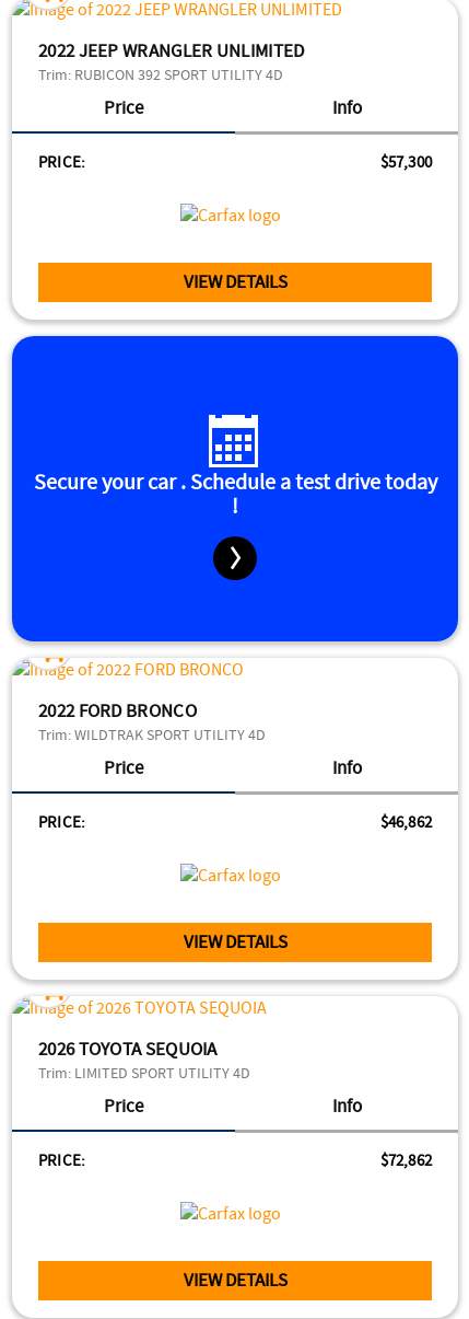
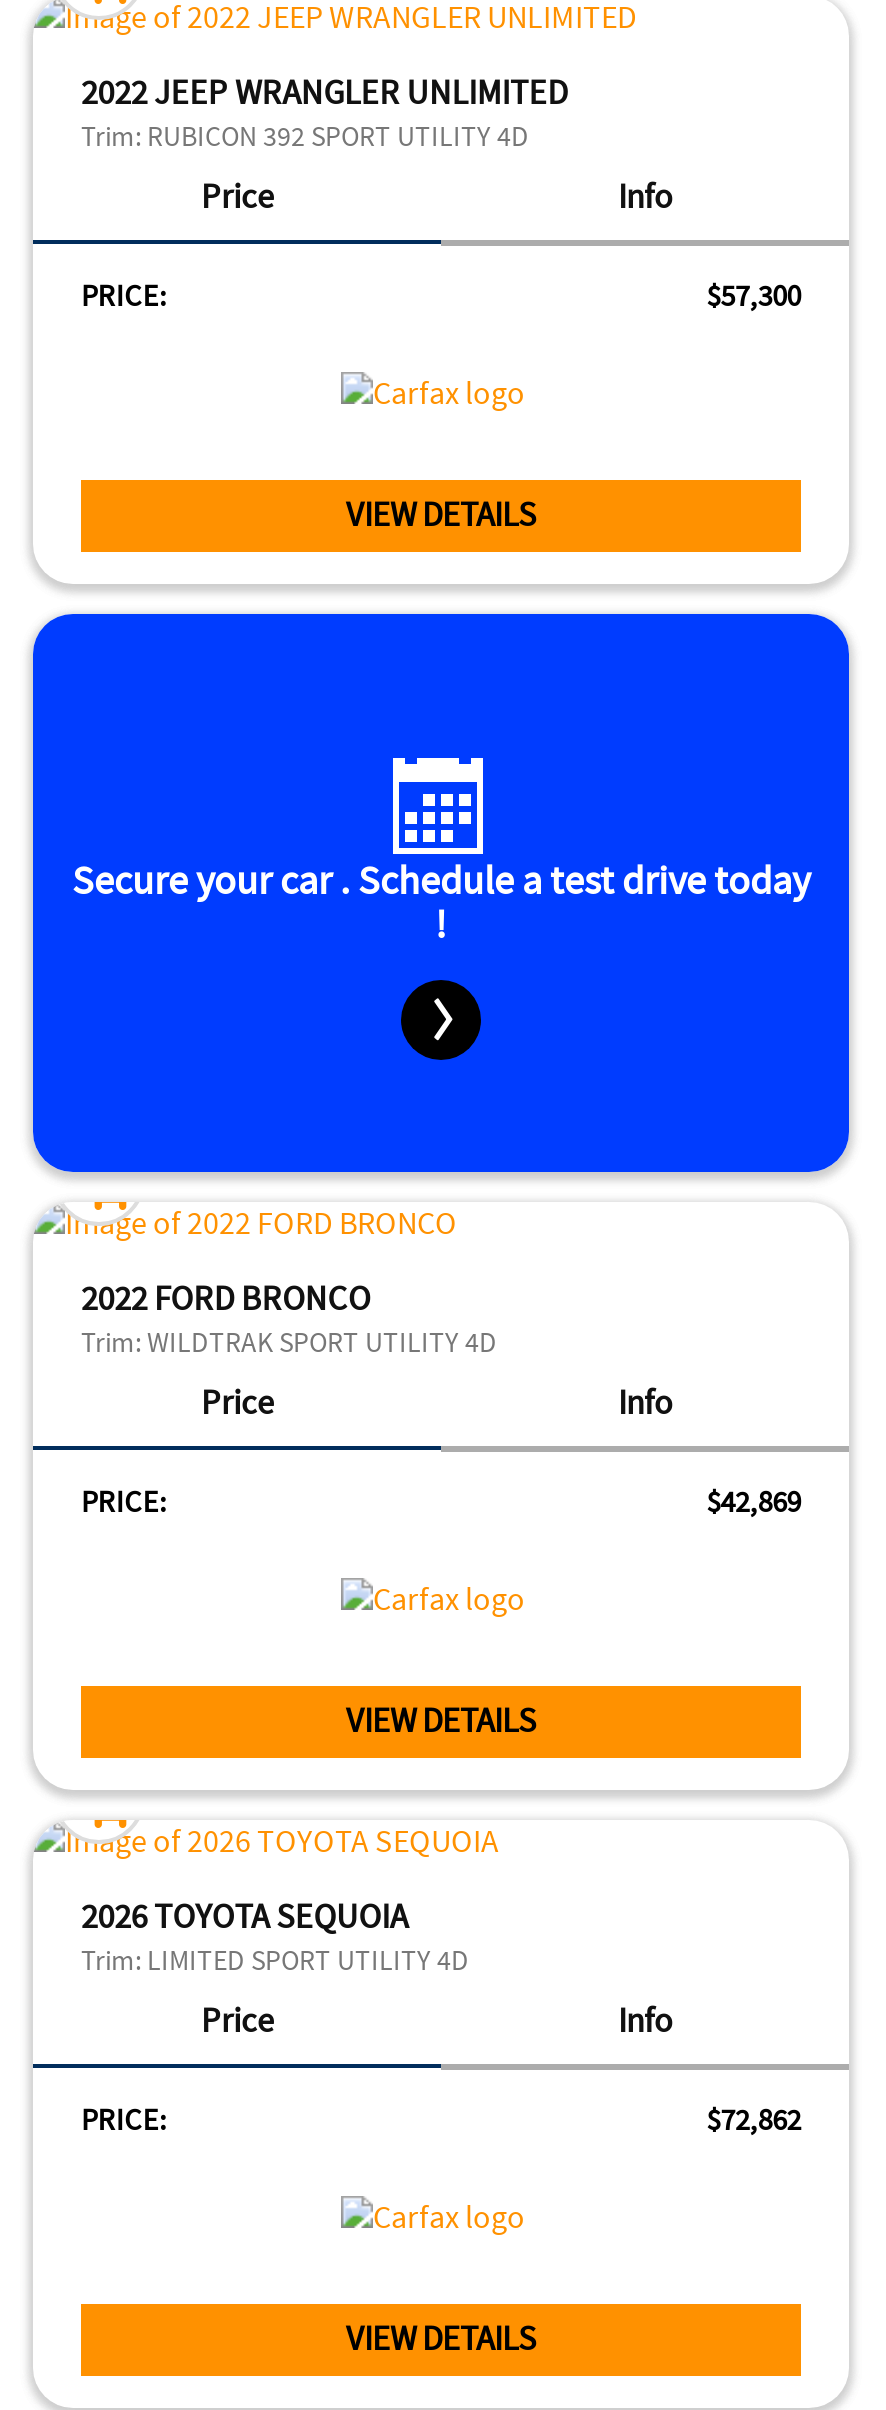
- $46,862
+ $42,869
